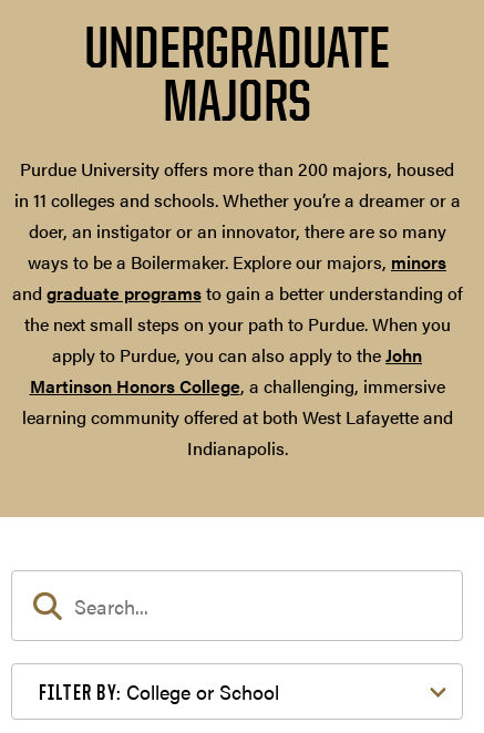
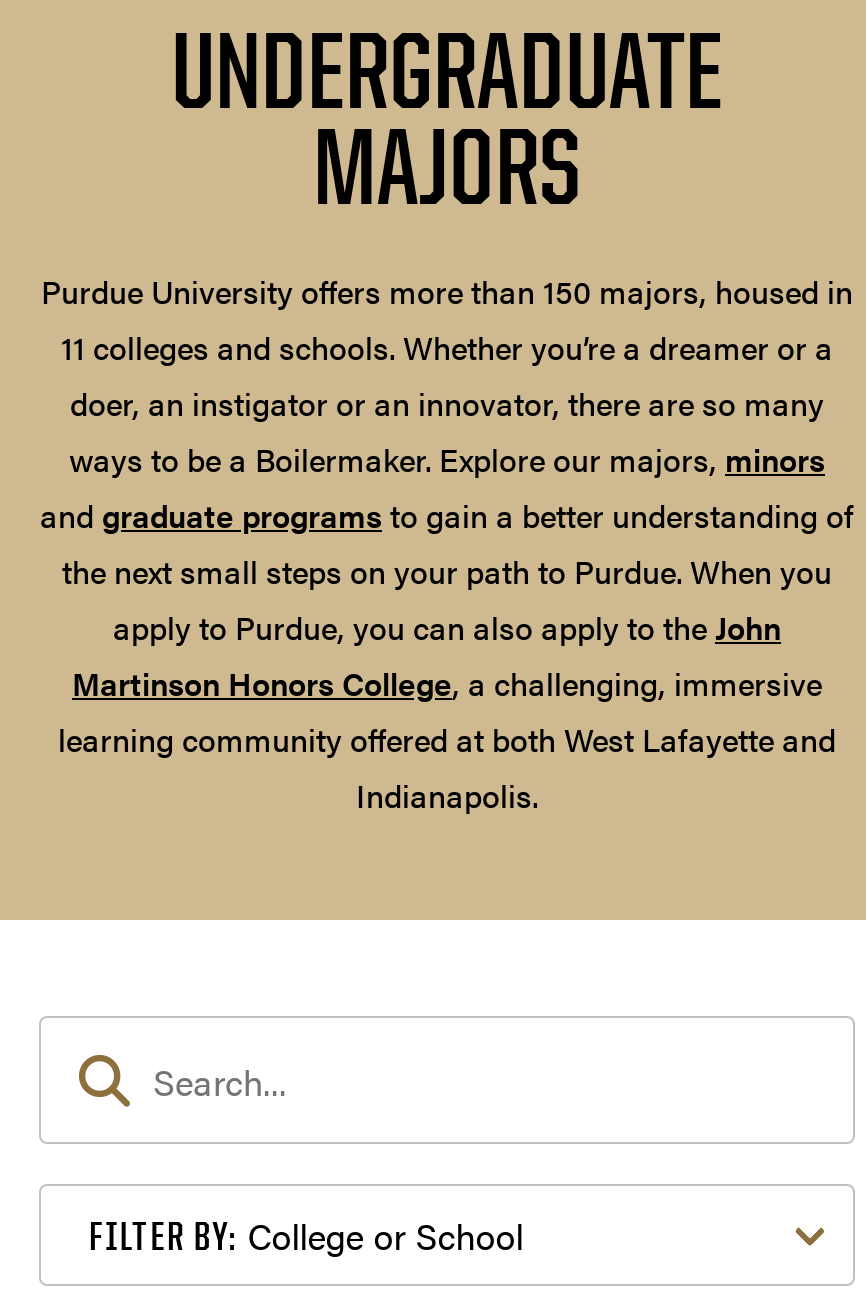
- Purdue University offers more than 200 majors, housed
- in 11 colleges and schools. Whether you’re a dreamer or a
+ Purdue University offers more than 150 majors, housed in
+ 11 colleges and schools. Whether you’re a dreamer or a
